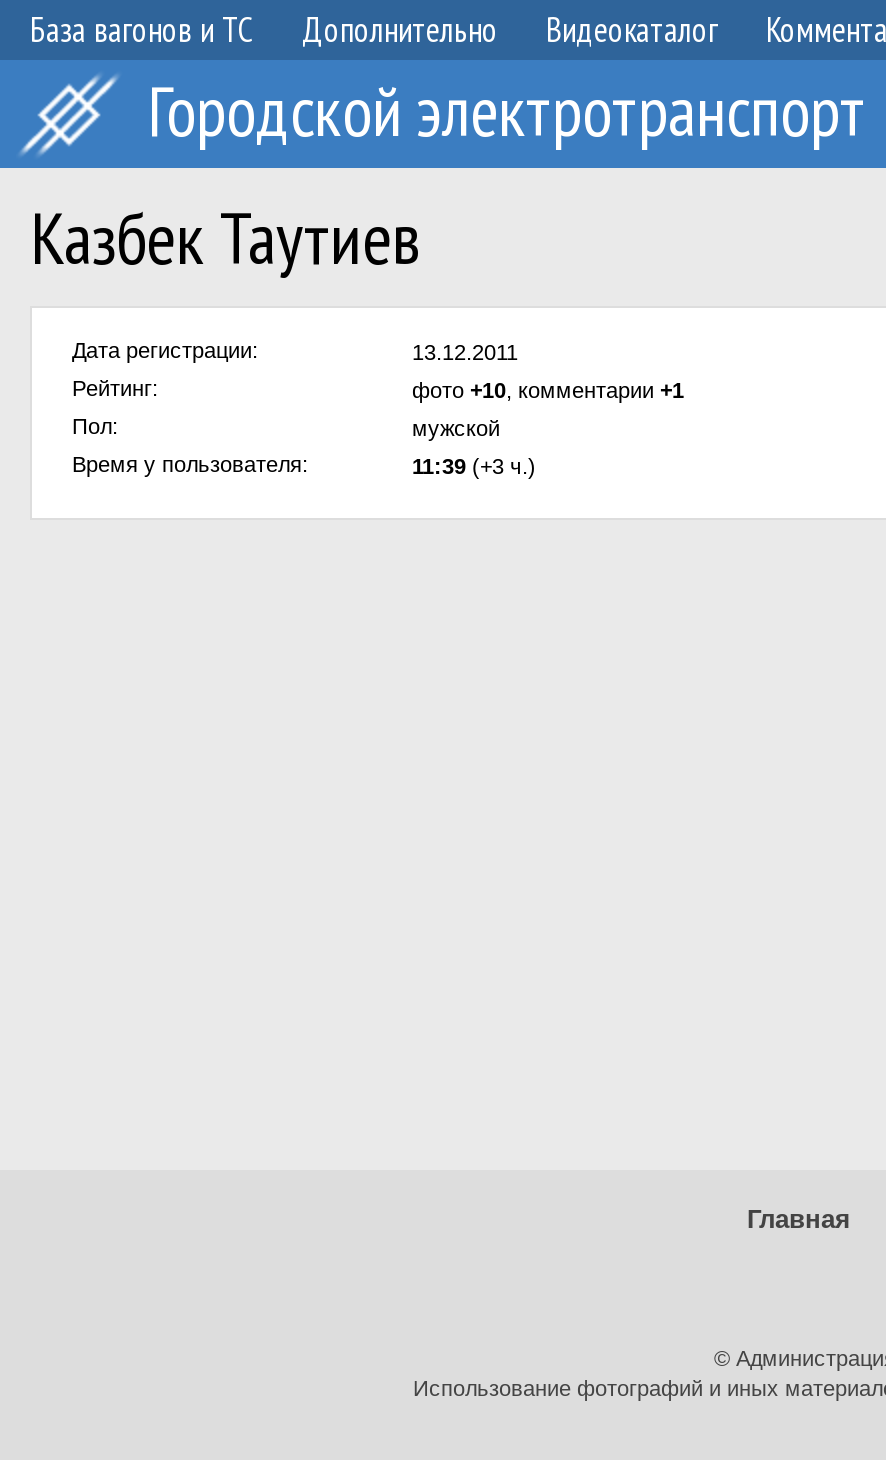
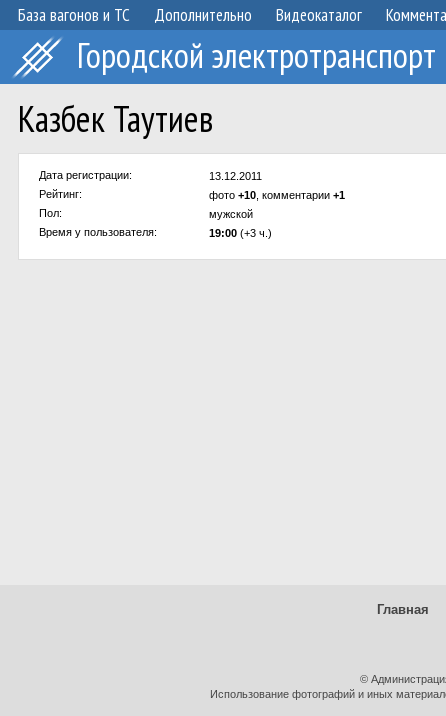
- 11:39 (+3 ч.)
+ 19:00 (+3 ч.)
